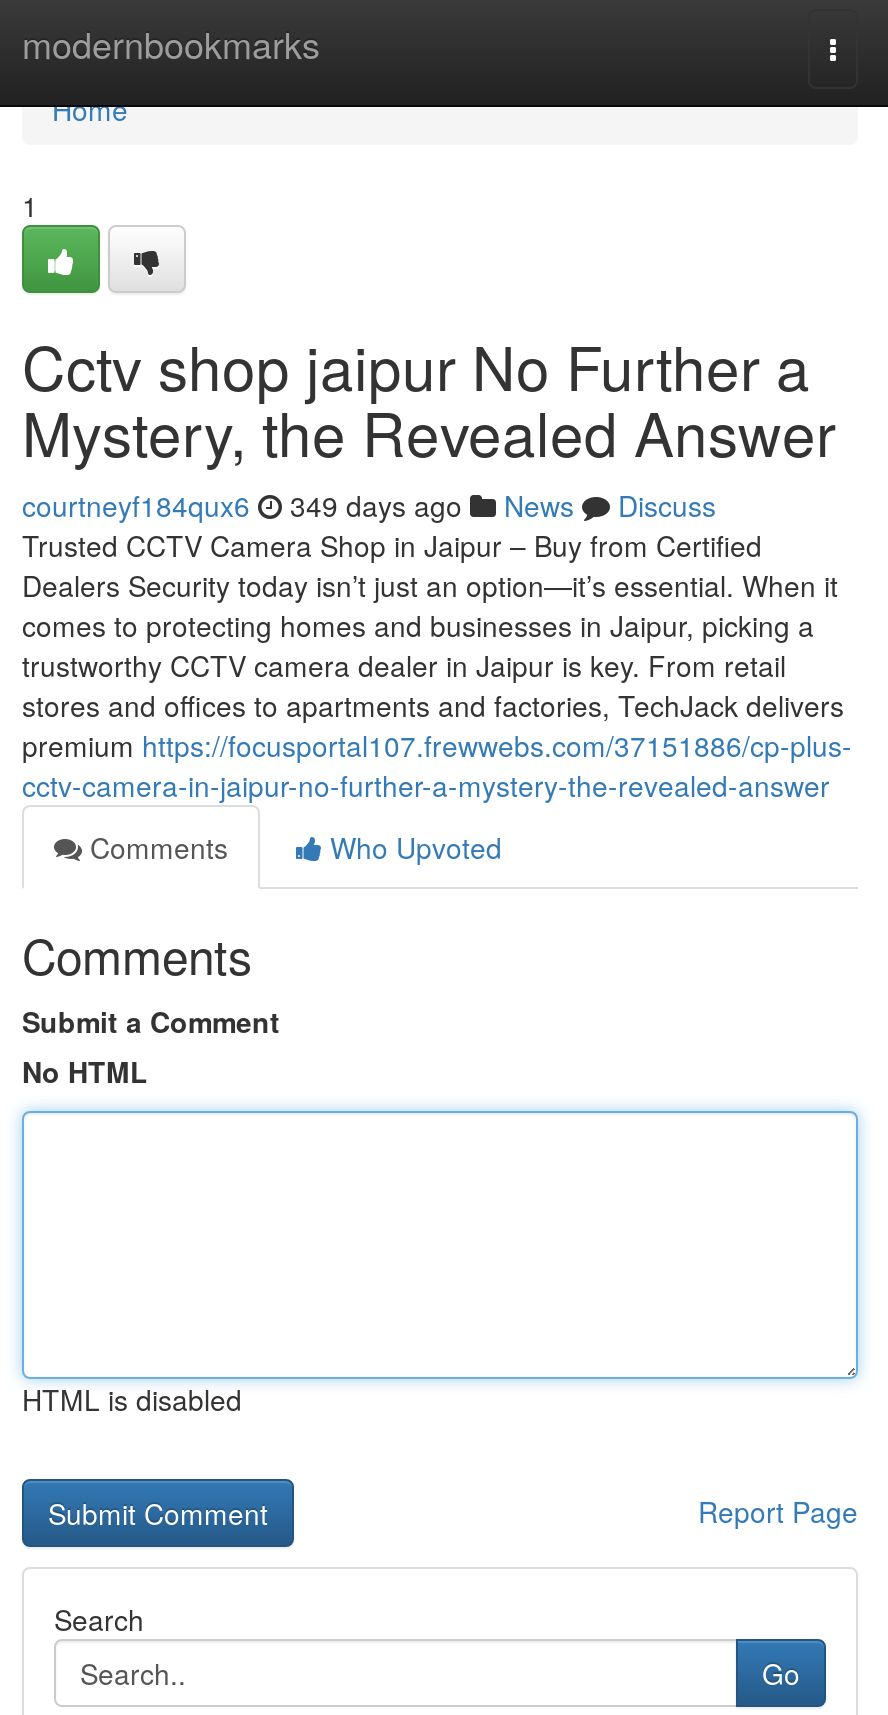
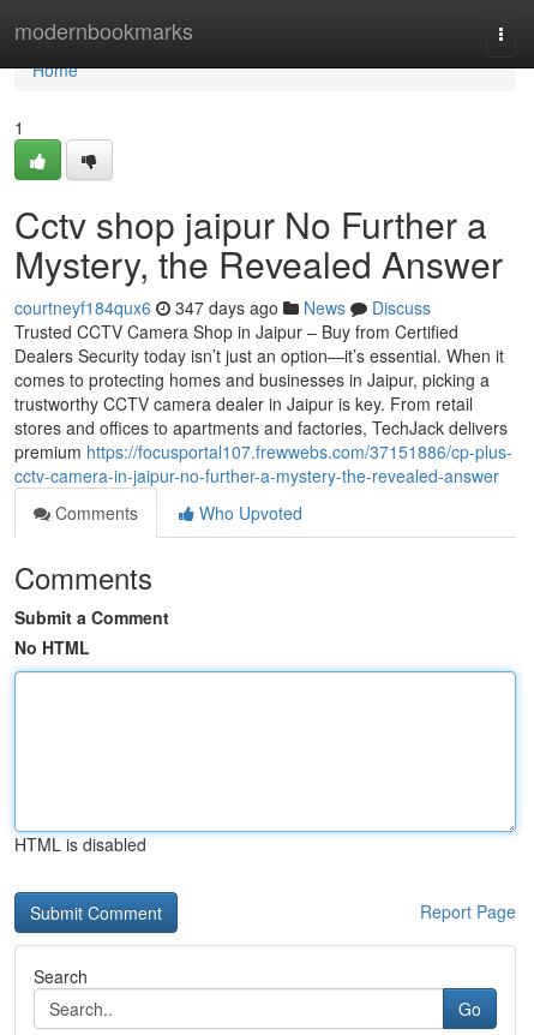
- courtneyf184qux6 349 days ago News Discuss
+ courtneyf184qux6 347 days ago News Discuss
